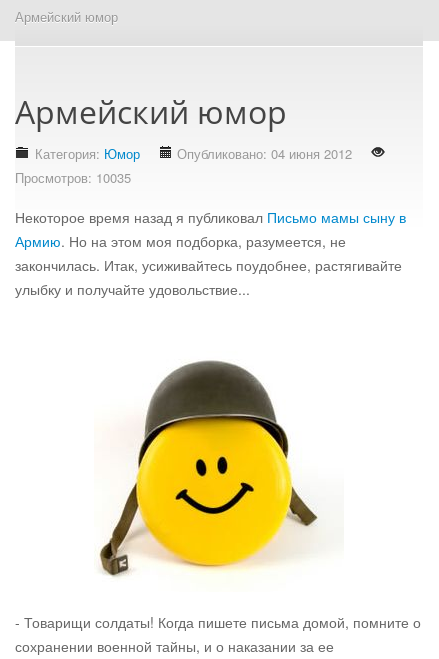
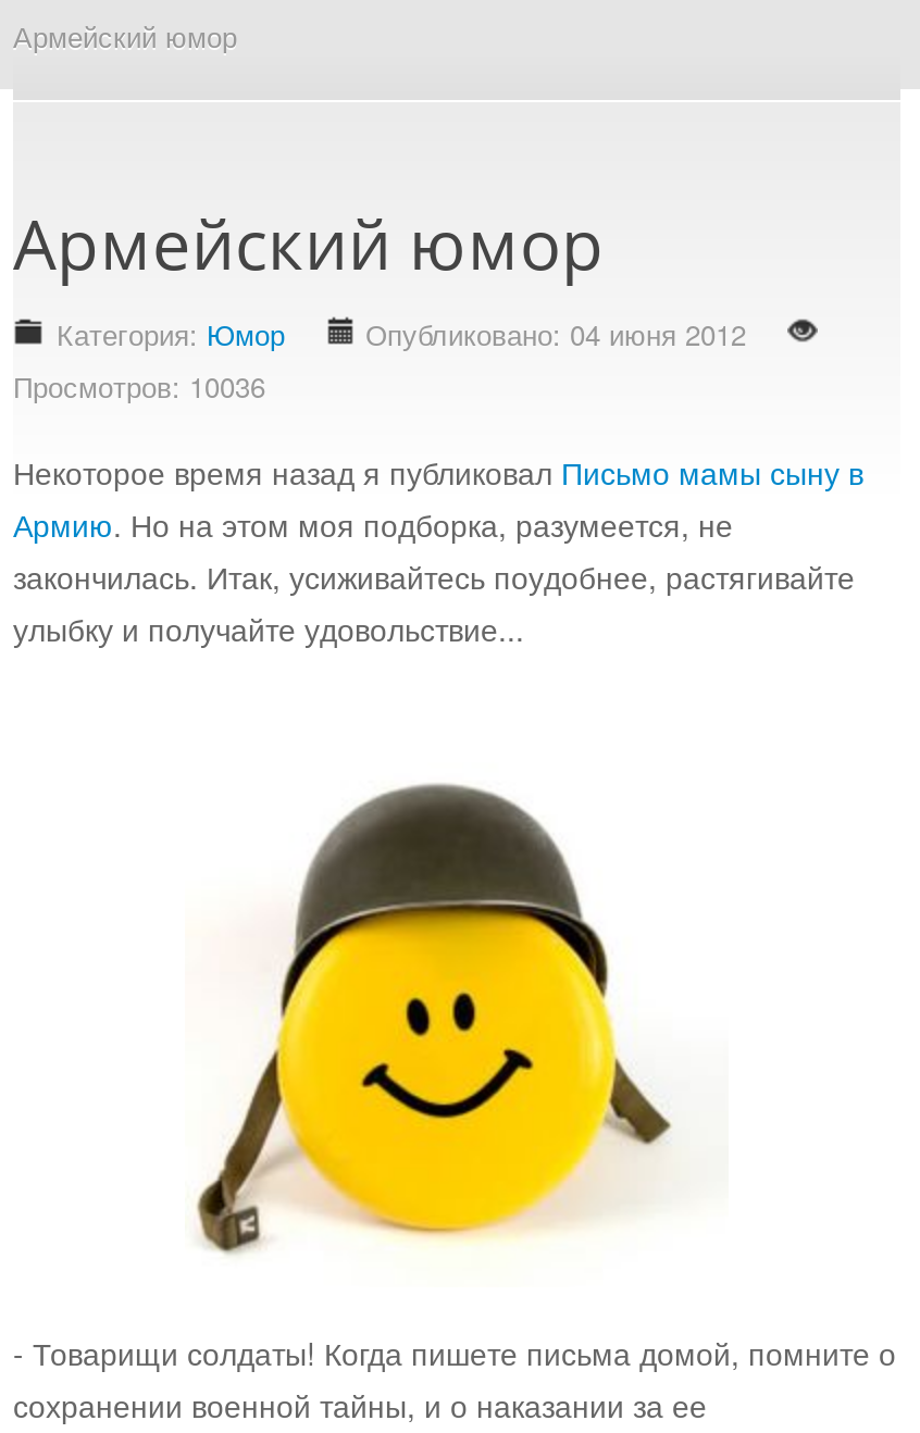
- Просмотров: 10035
+ Просмотров: 10036
